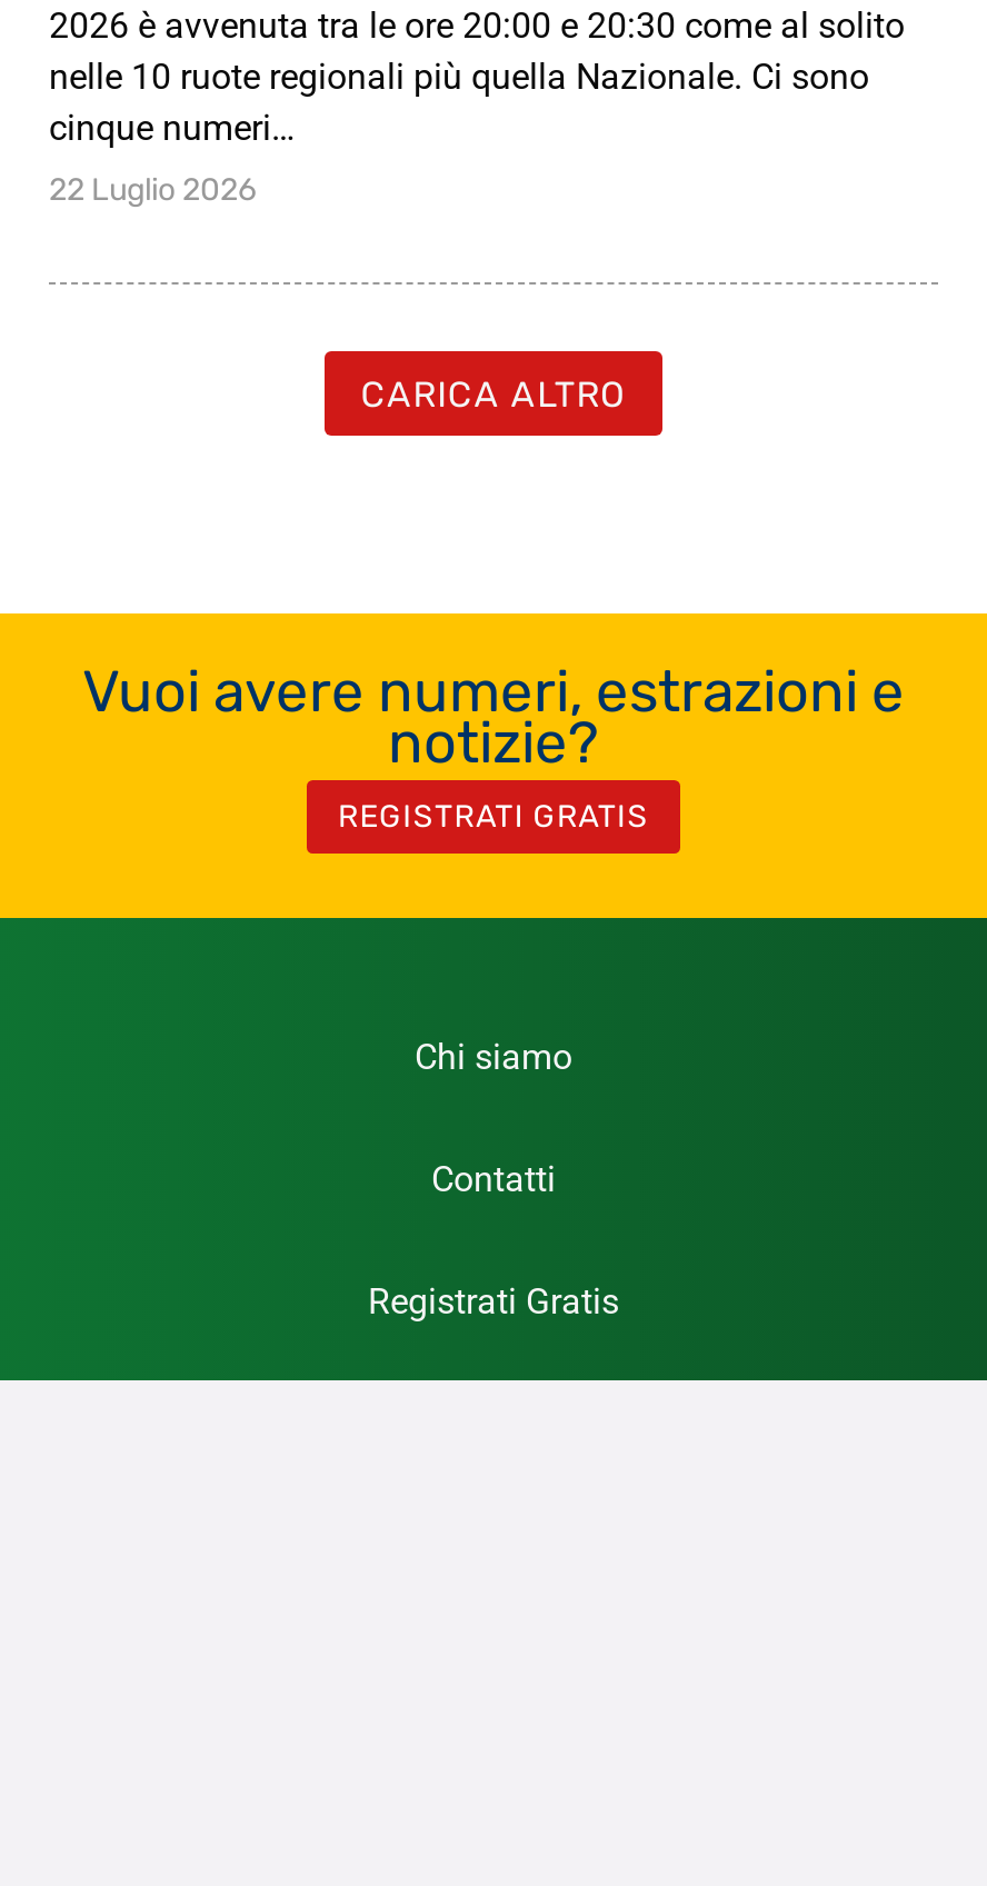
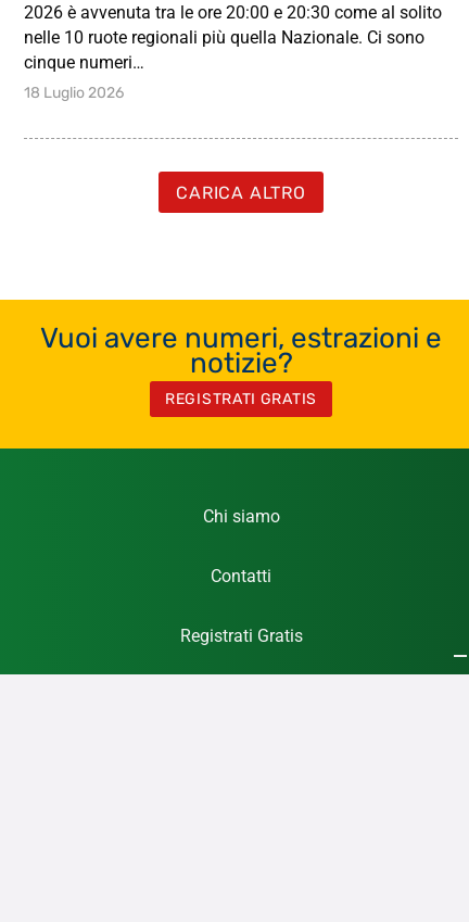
- 22 Luglio 2026
+ 18 Luglio 2026
